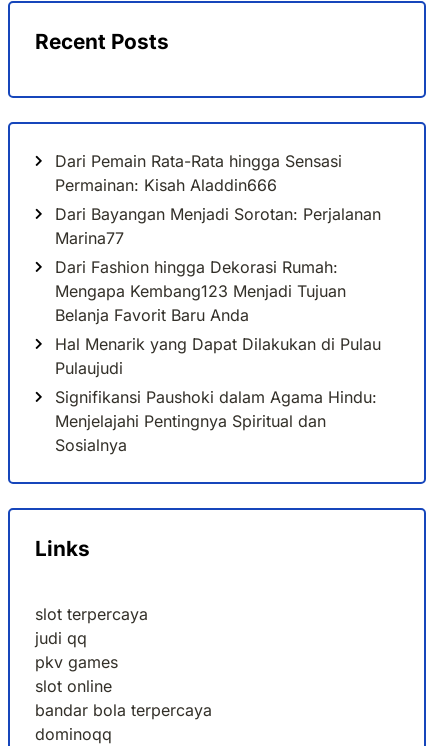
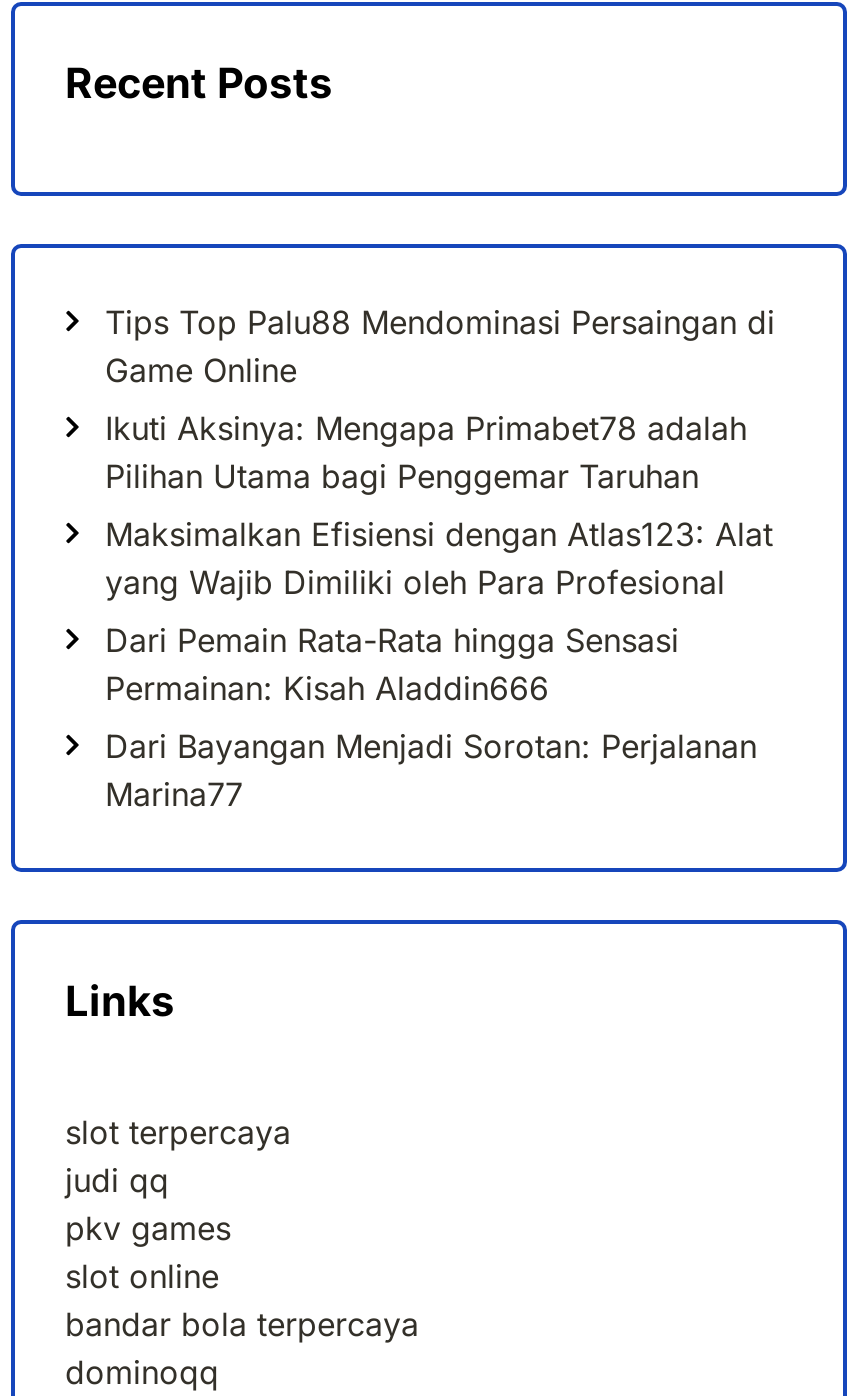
+ Tips Top Palu88 Mendominasi Persaingan di
+ Game Online
+ Ikuti Aksinya: Mengapa Primabet78 adalah
+ Pilihan Utama bagi Penggemar Taruhan
+ Maksimalkan Efisiensi dengan Atlas123: Alat
+ yang Wajib Dimiliki oleh Para Profesional

moved down: Dari Pemain Rata-Rata hingga Sensasi | Permainan: Kisah Aladdin666 | Dari Bayangan Menjadi Sorotan: Perjalanan | Marina77

- Dari Fashion hingga Dekorasi Rumah:
- Mengapa Kembang123 Menjadi Tujuan
- Belanja Favorit Baru Anda
- Hal Menarik yang Dapat Dilakukan di Pulau
- Pulaujudi
- Signifikansi Paushoki dalam Agama Hindu:
- Menjelajahi Pentingnya Spiritual dan
- Sosialnya
